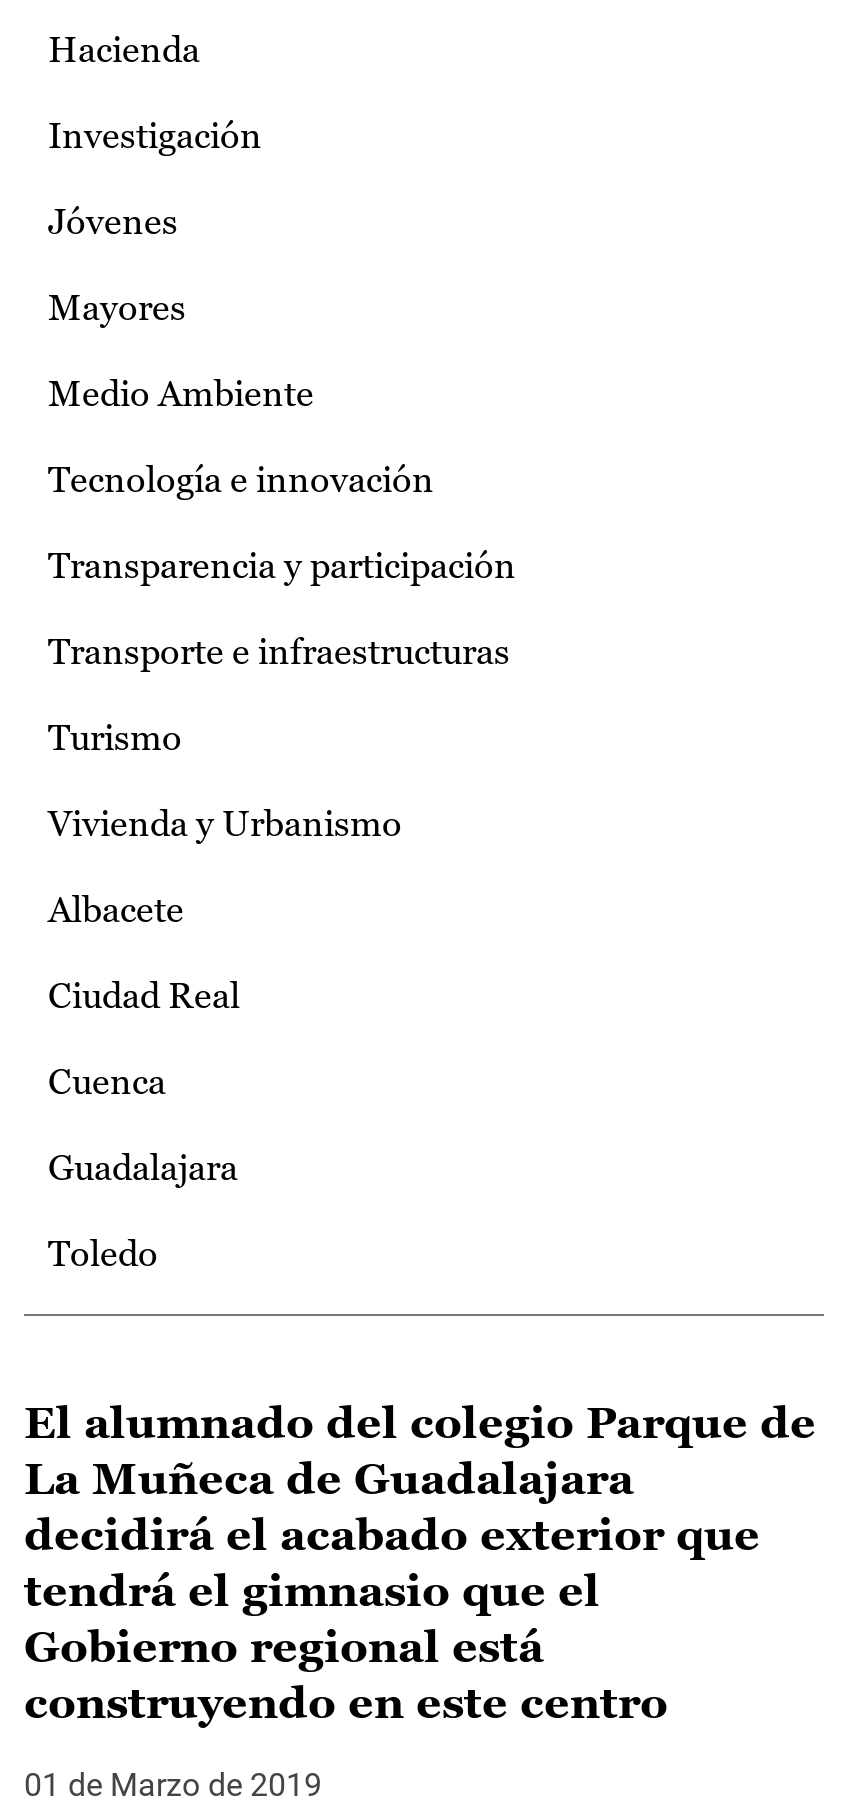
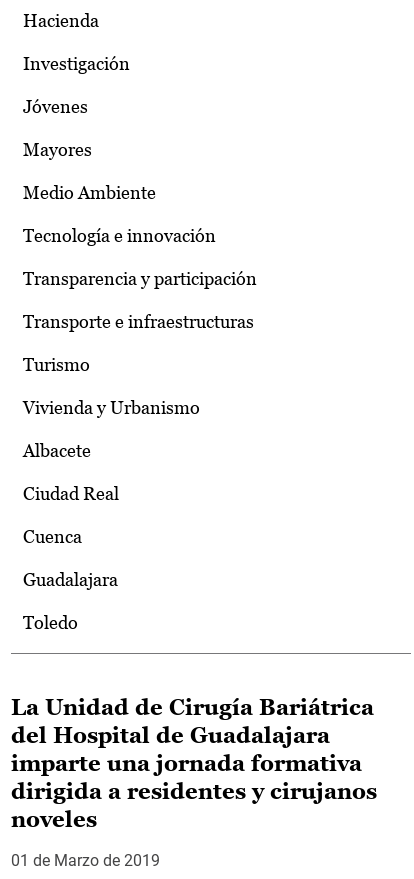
- El alumnado del colegio Parque de
- La Muñeca de Guadalajara
- decidirá el acabado exterior que
- tendrá el gimnasio que el
- Gobierno regional está
- construyendo en este centro
+ La Unidad de Cirugía Bariátrica
+ del Hospital de Guadalajara
+ imparte una jornada formativa
+ dirigida a residentes y cirujanos
+ noveles
